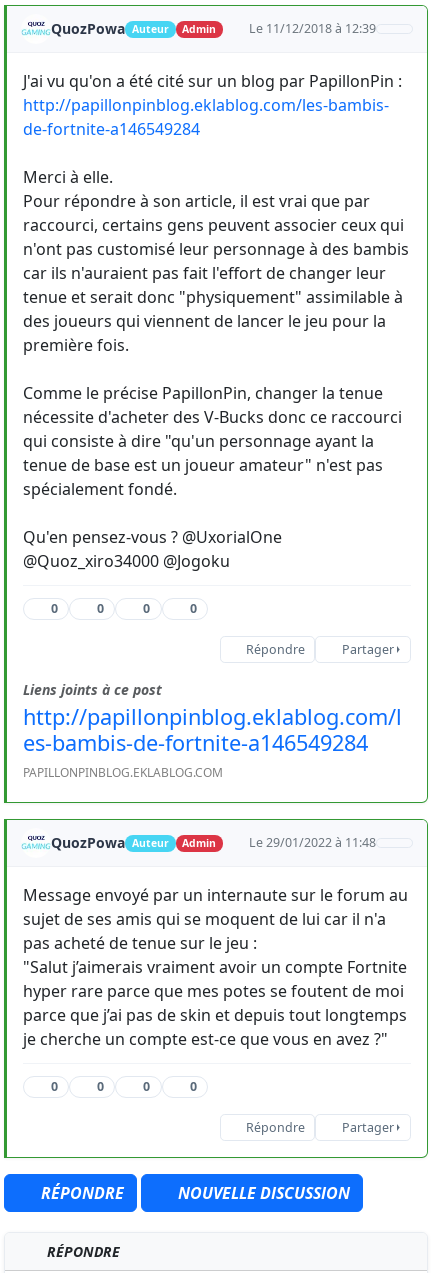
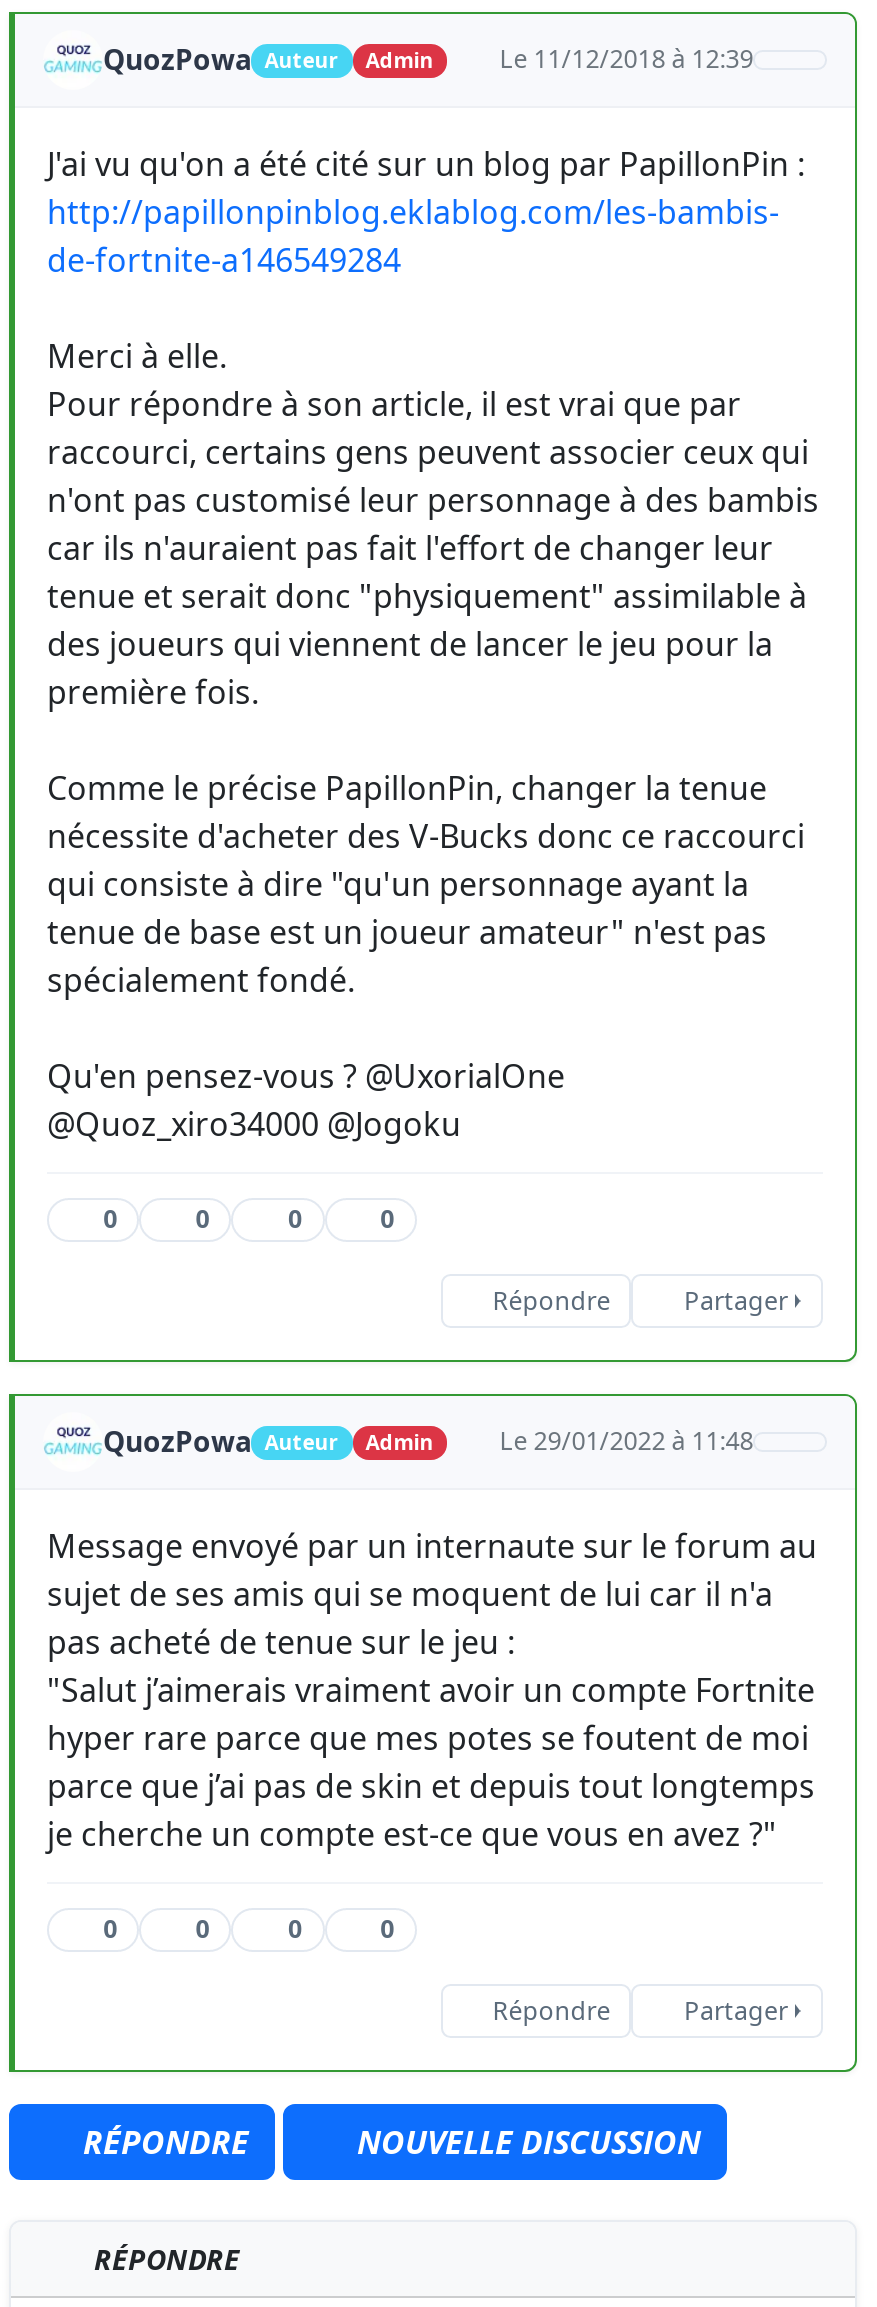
- Liens joints à ce post
- http://papillonpinblog.eklablog.com/l
- es-bambis-de-fortnite-a146549284
- PAPILLONPINBLOG.EKLABLOG.COM
